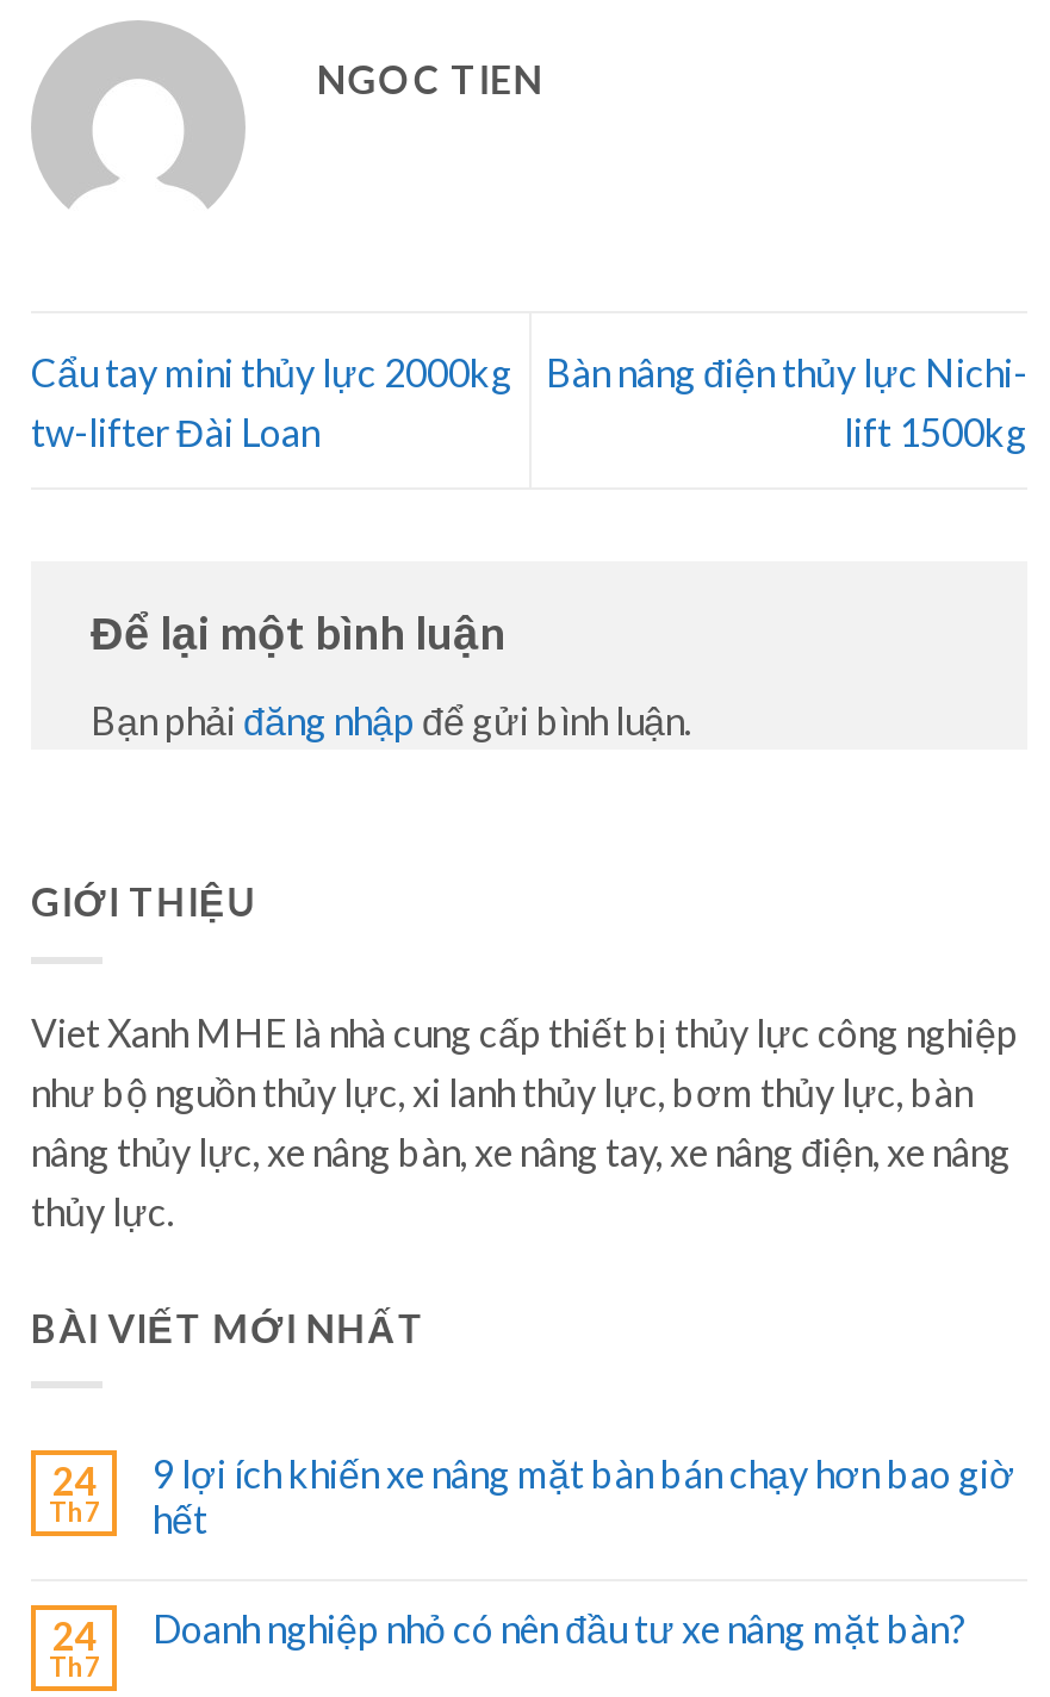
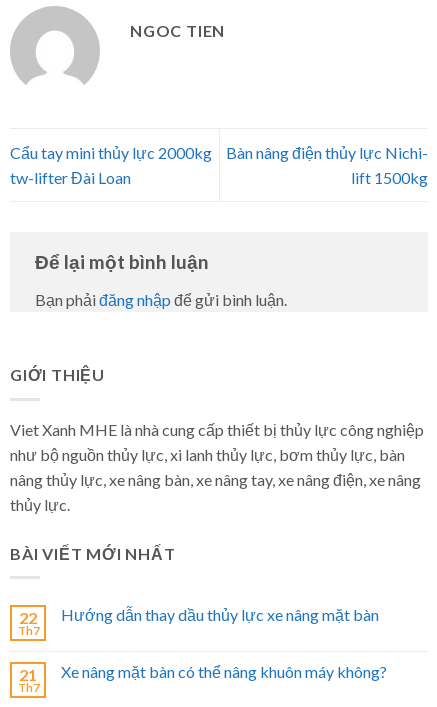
- 24
+ 22

- 9 lợi ích khiến xe nâng mặt bàn bán chạy hơn bao giờ
- hết
+ Hướng dẫn thay dầu thủy lực xe nâng mặt bàn

- 24
+ 21

- Doanh nghiệp nhỏ có nên đầu tư xe nâng mặt bàn?
+ Xe nâng mặt bàn có thể nâng khuôn máy không?
